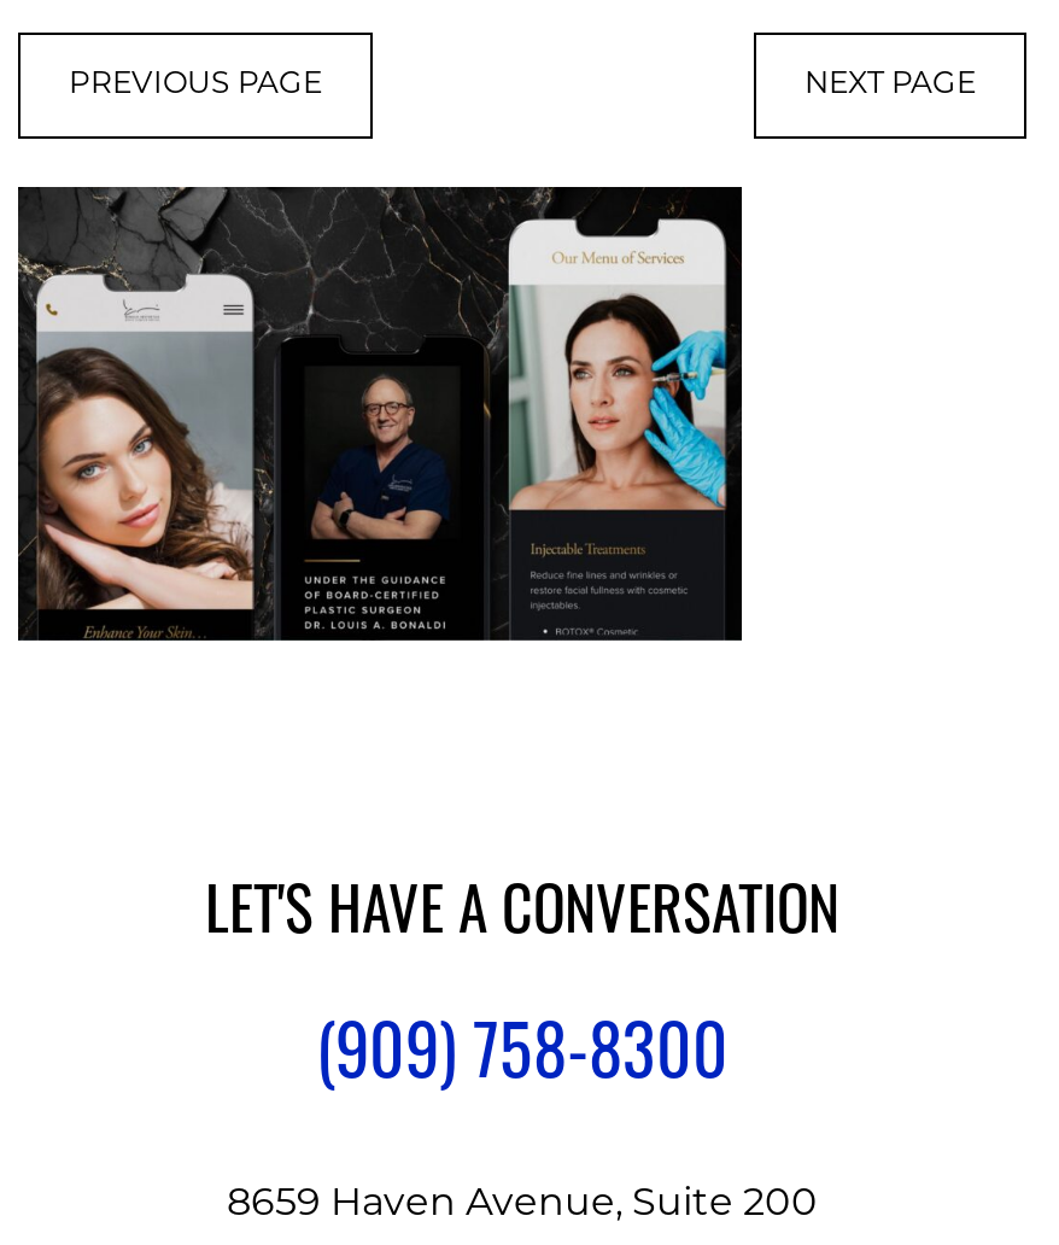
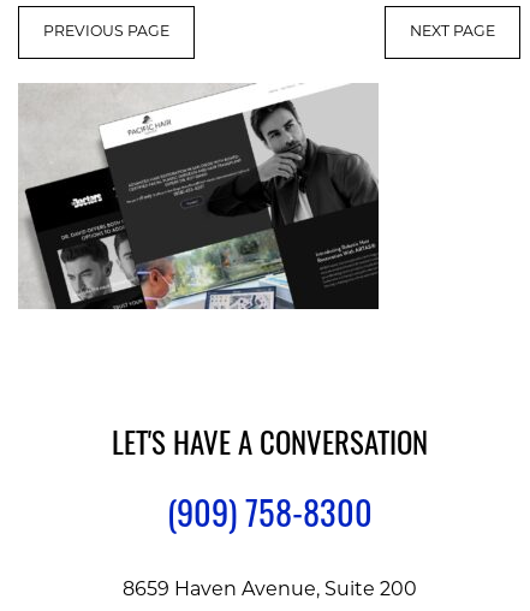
- [image]
+ [image]
